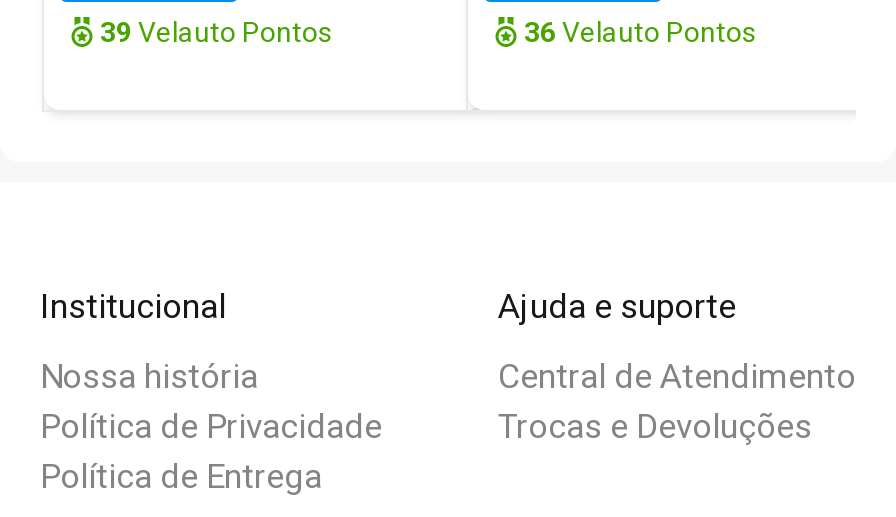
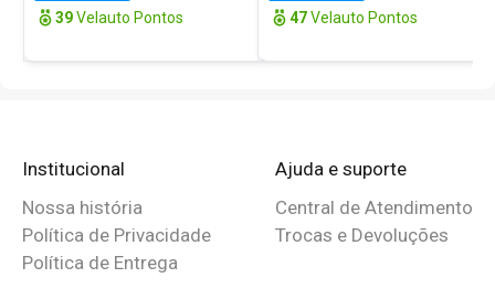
- 36 Velauto Pontos
+ 47 Velauto Pontos
